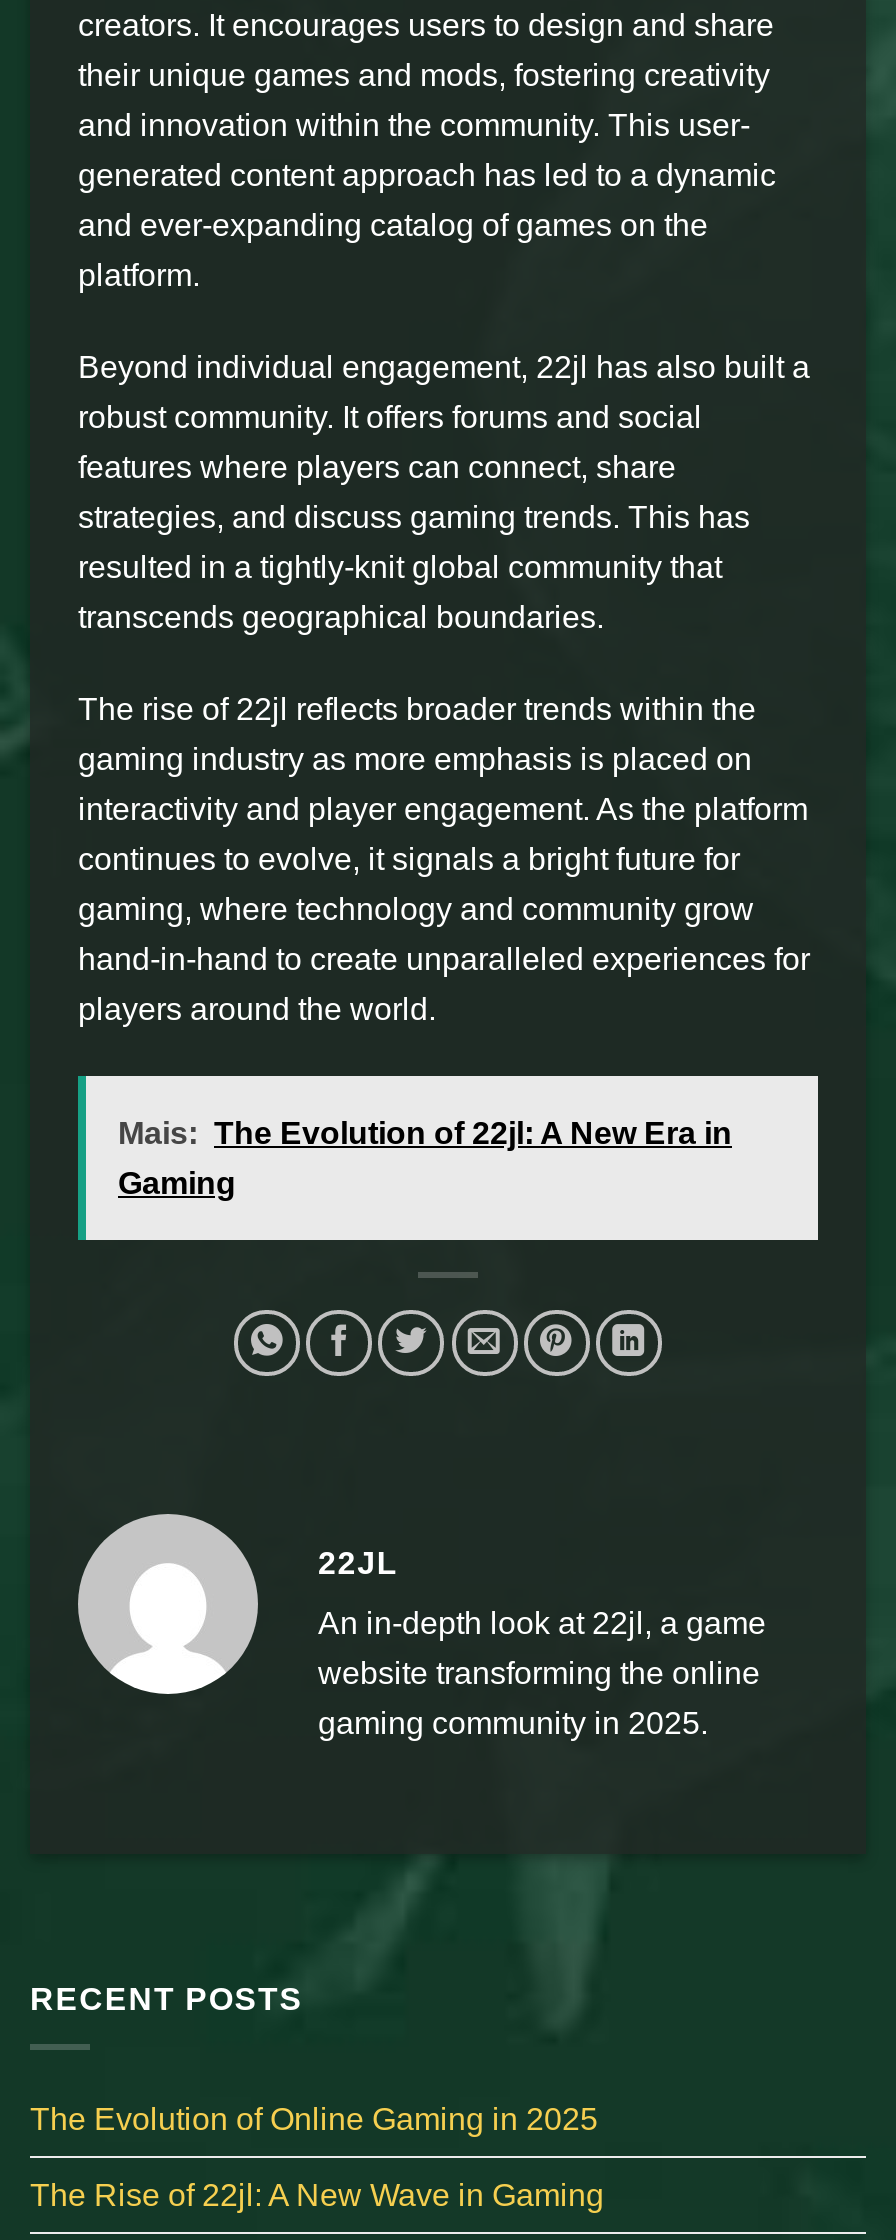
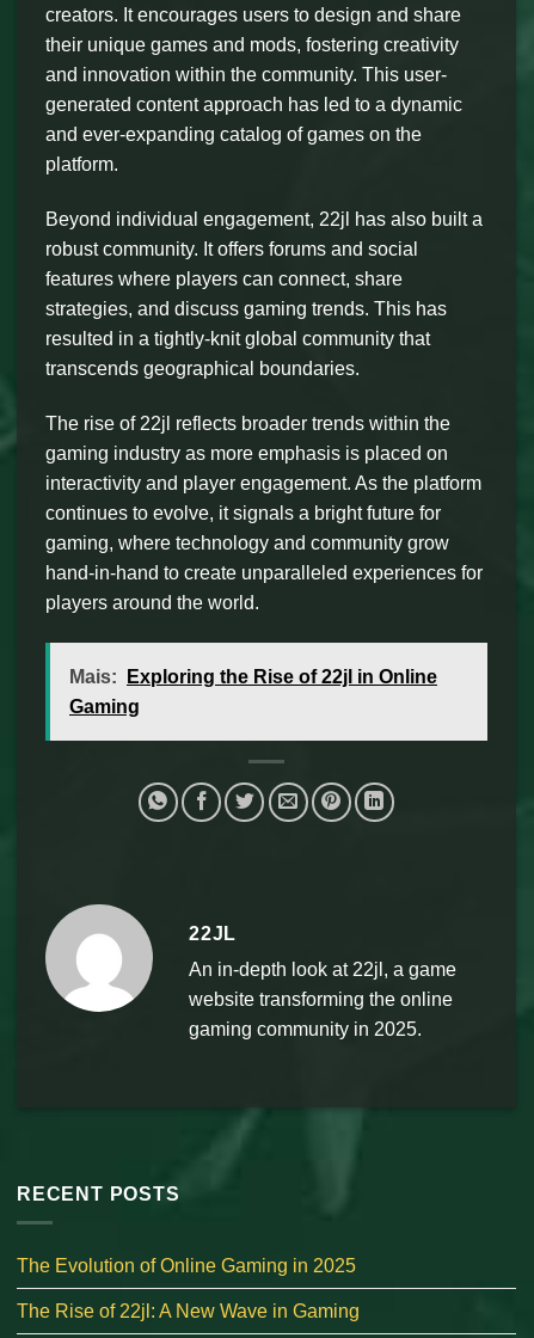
- Mais: The Evolution of 22jl: A New Era in
+ Mais: Exploring the Rise of 22jl in Online
